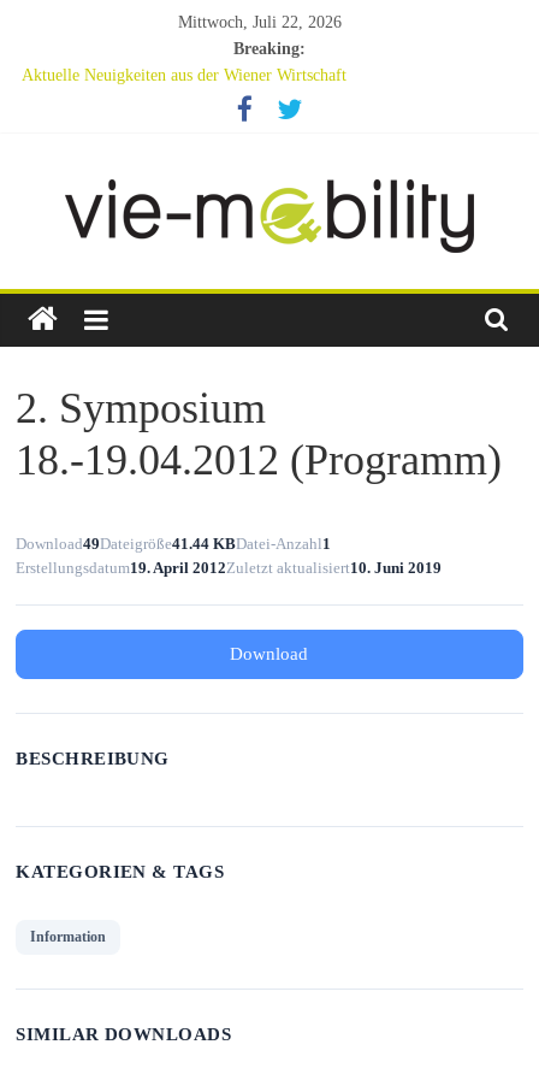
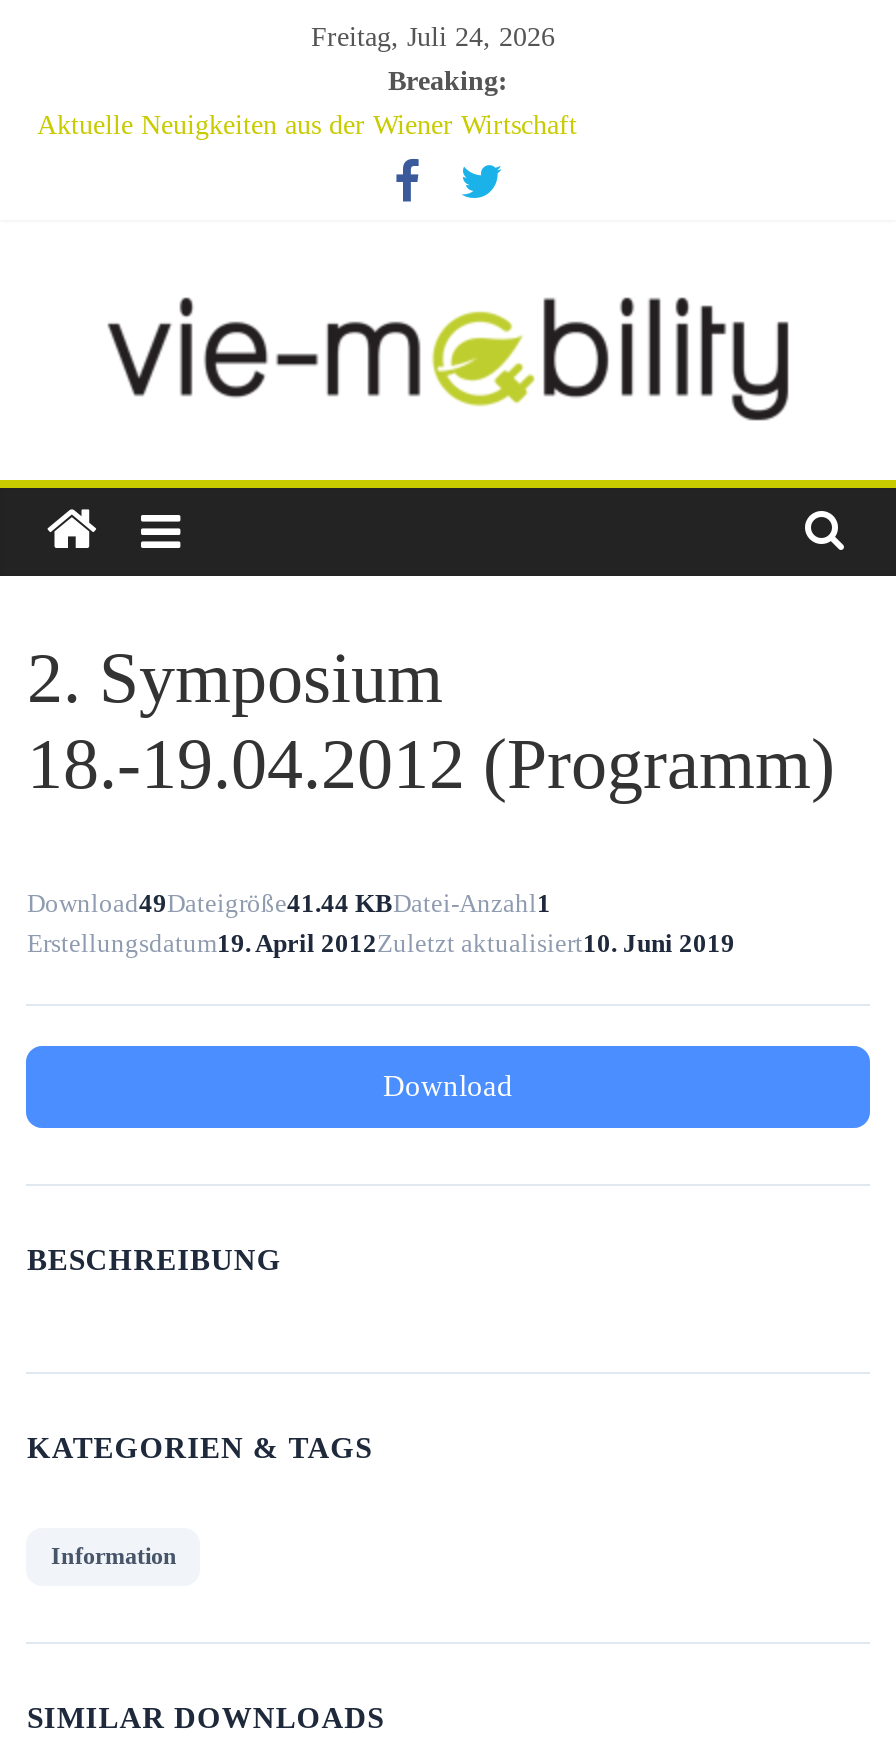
- Mittwoch, Juli 22, 2026
+ Freitag, Juli 24, 2026
